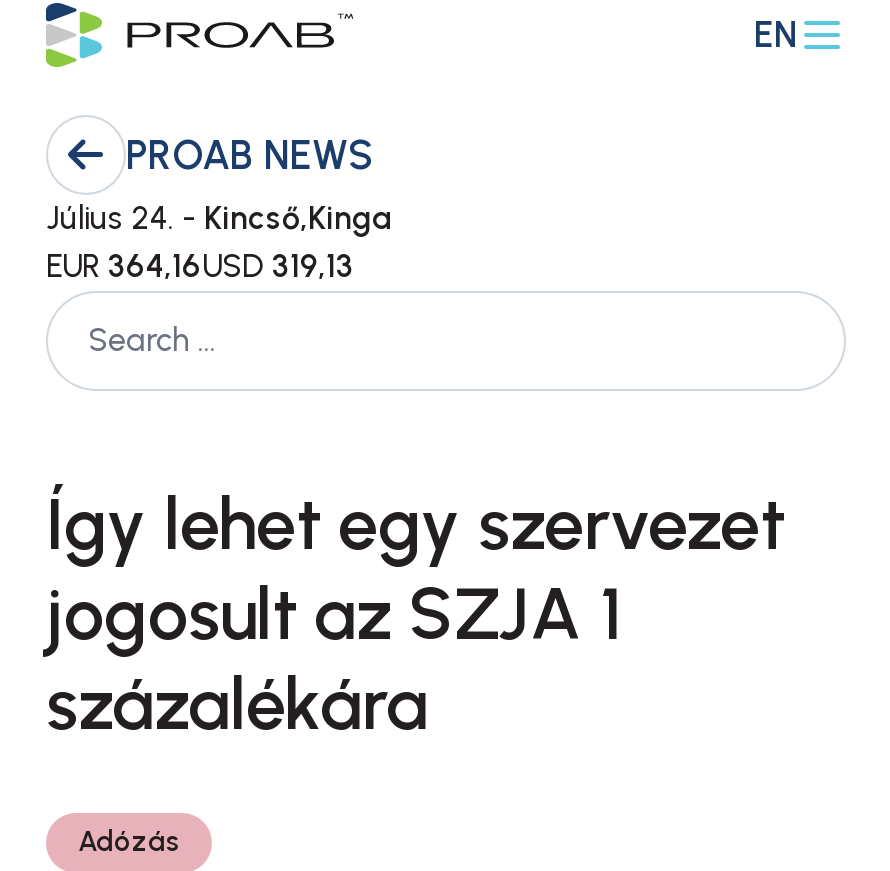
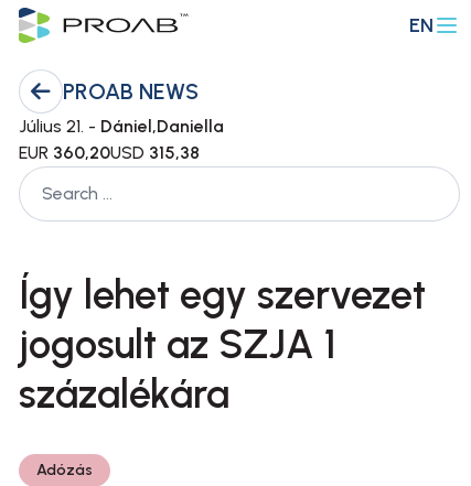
- Július 24. - Kincső,Kinga
+ Július 21. - Dániel,Daniella

- EUR 364,16USD 319,13
+ EUR 360,20USD 315,38
